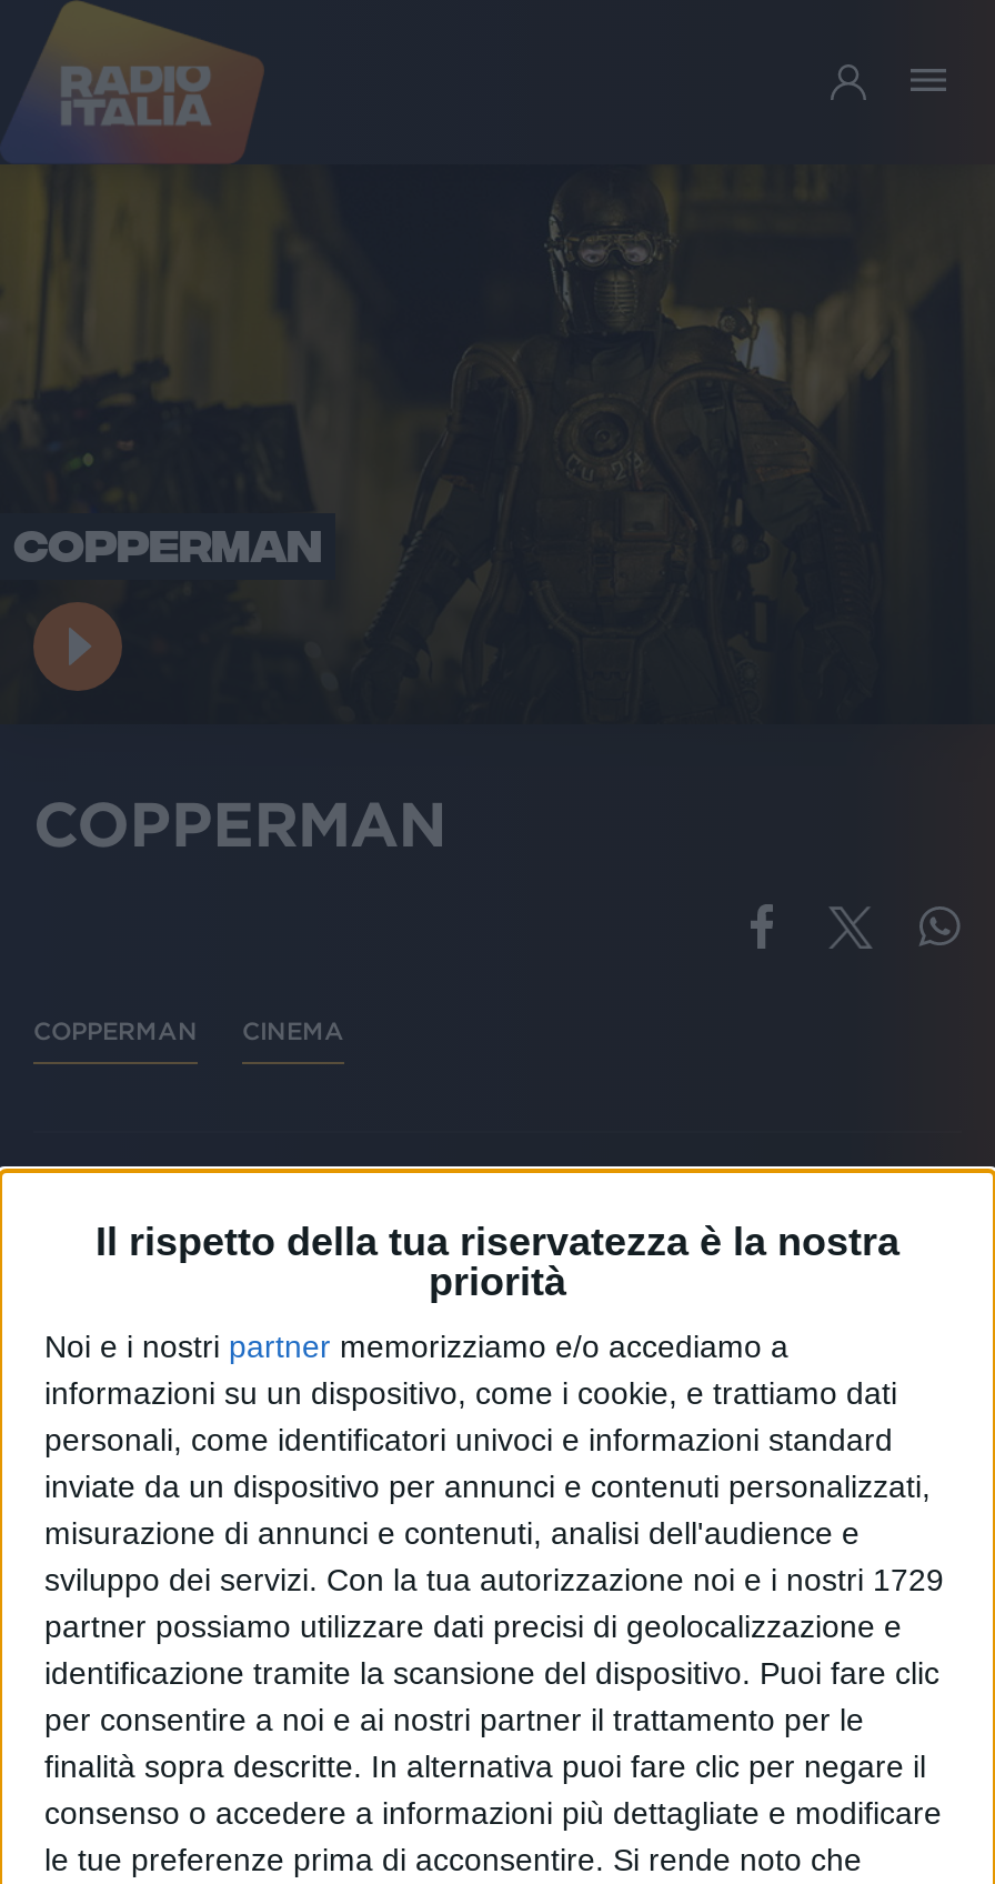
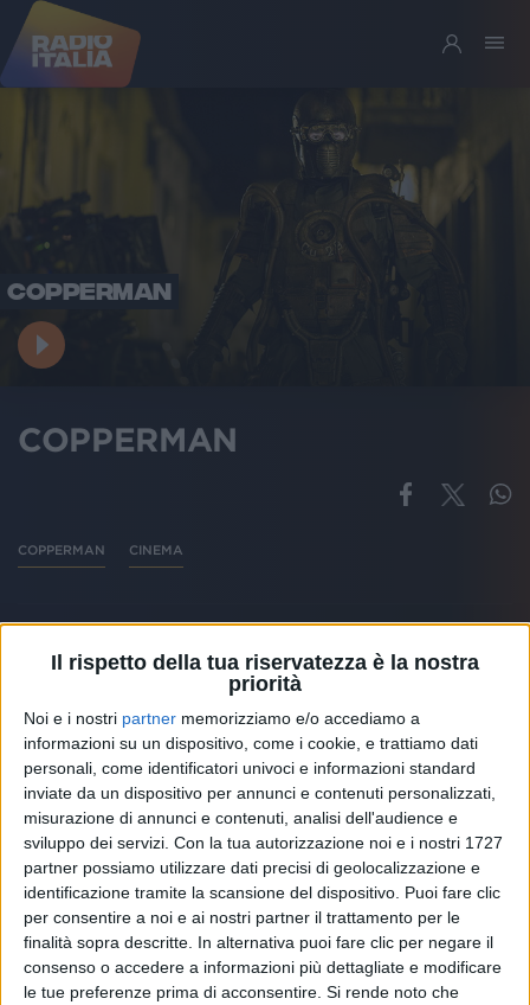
- sviluppo dei servizi. Con la tua autorizzazione noi e i nostri 1729
+ sviluppo dei servizi. Con la tua autorizzazione noi e i nostri 1727
